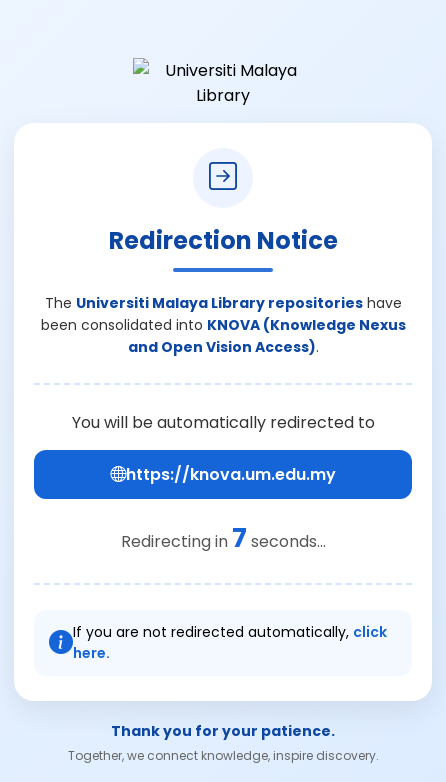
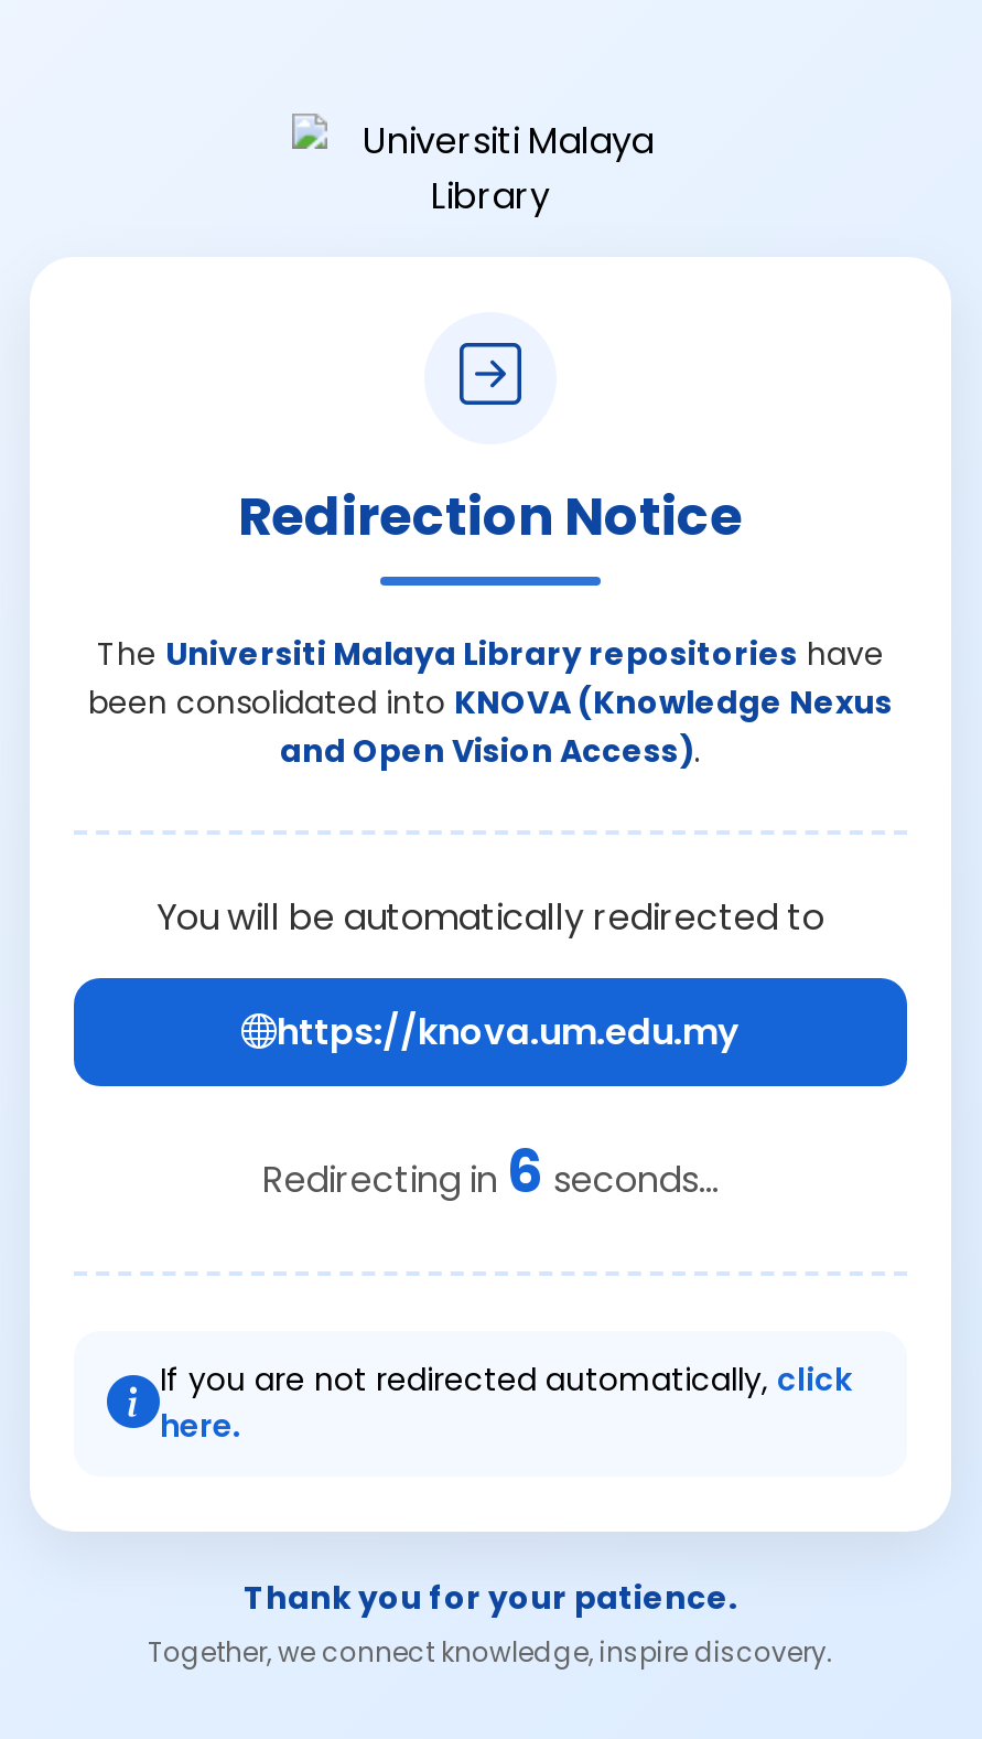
- Redirecting in 7 seconds...
+ Redirecting in 6 seconds...
